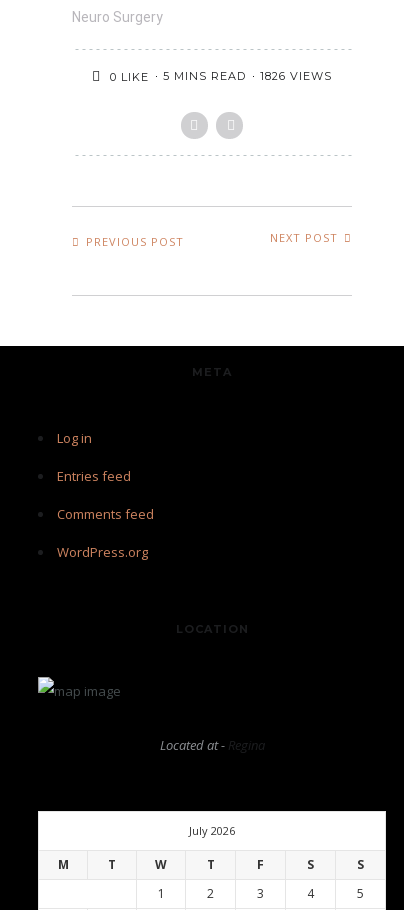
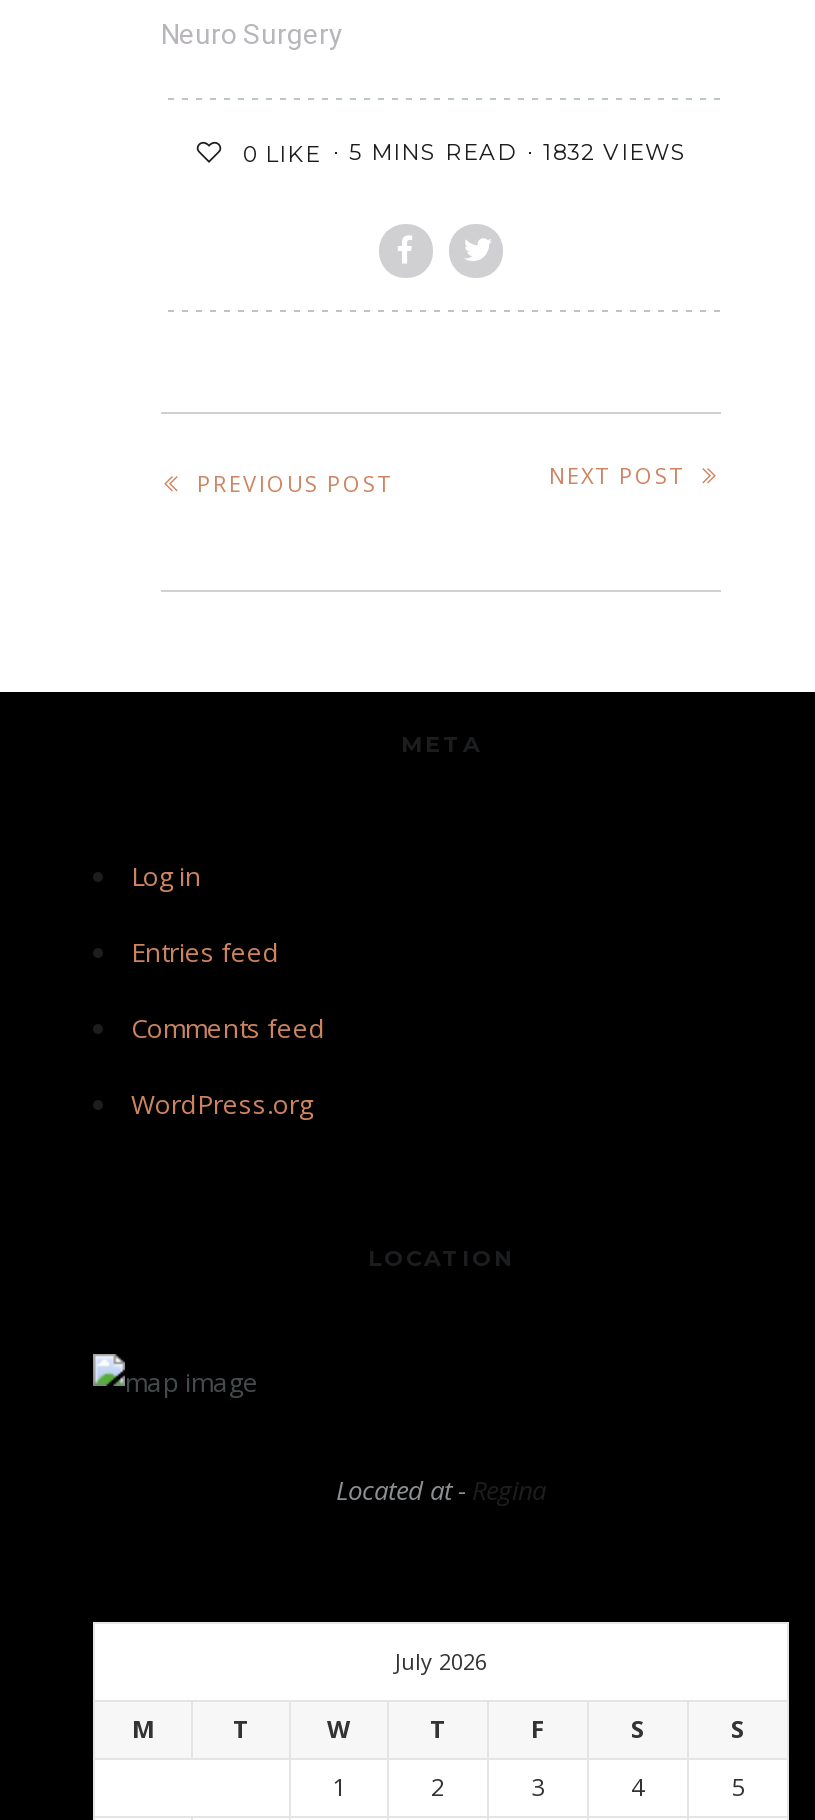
- 1826 VIEWS
+ 1832 VIEWS
